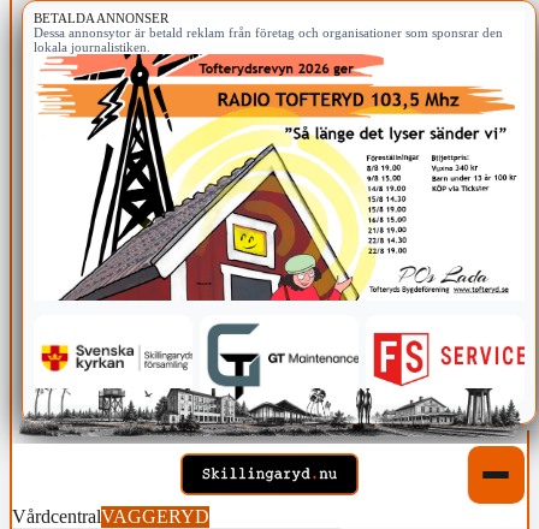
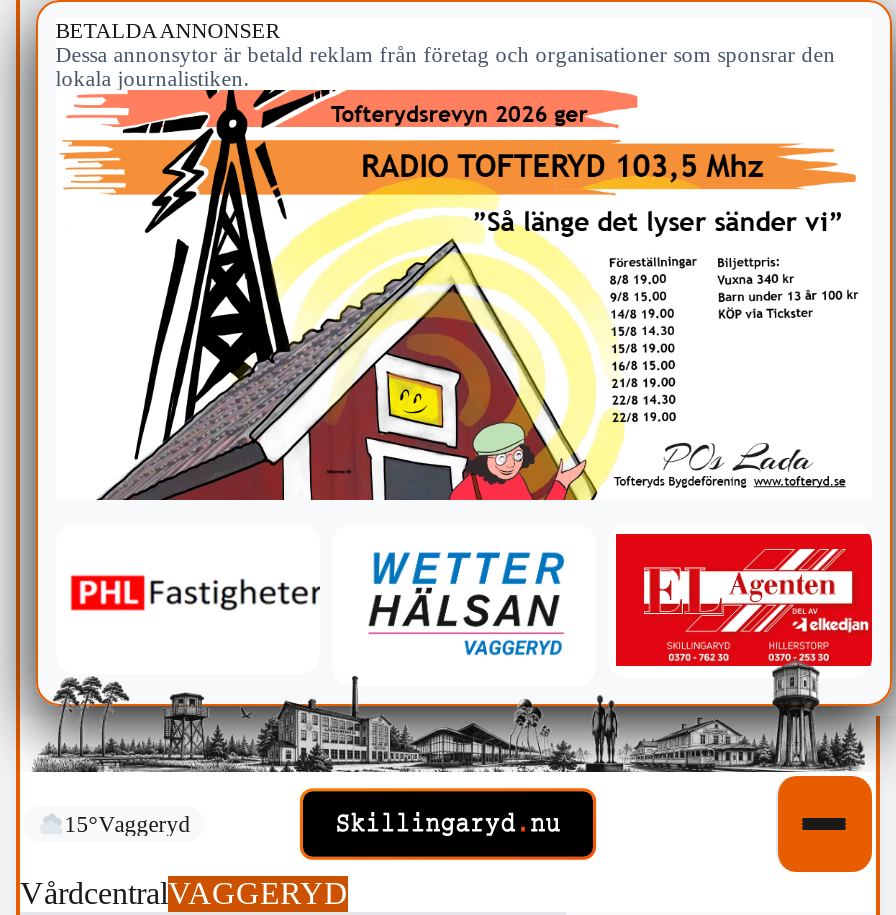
+ 15°Vaggeryd

- [image]
+ [image]
